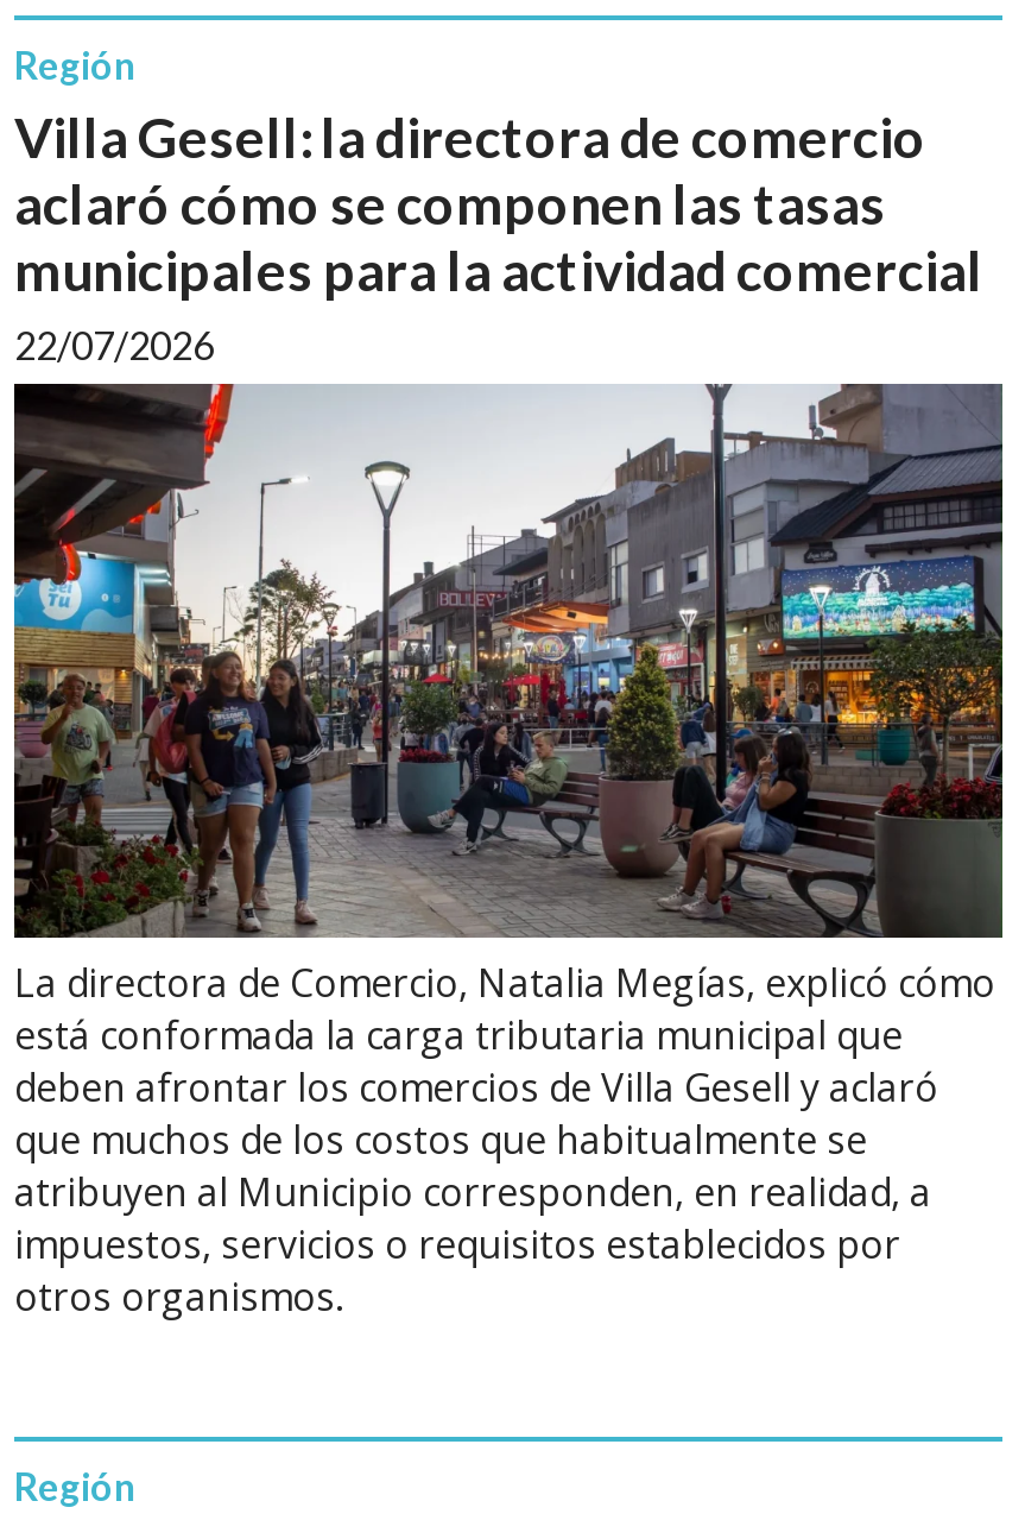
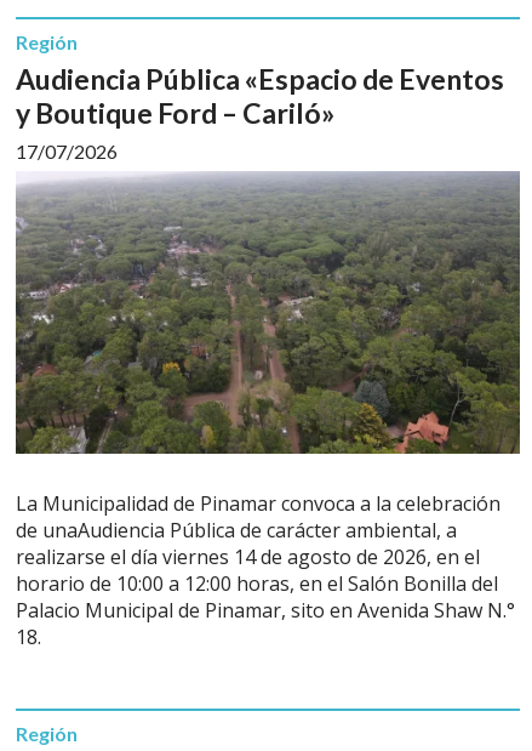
- Villa Gesell: la directora de comercio
- aclaró cómo se componen las tasas
- municipales para la actividad comercial
+ Audiencia Pública «Espacio de Eventos
+ y Boutique Ford – Cariló»

- 22/07/2026
+ 17/07/2026

- [image]
- La directora de Comercio, Natalia Megías, explicó cómo
- está conformada la carga tributaria municipal que
- deben afrontar los comercios de Villa Gesell y aclaró
- que muchos de los costos que habitualmente se
- atribuyen al Municipio corresponden, en realidad, a
- impuestos, servicios o requisitos establecidos por
- otros organismos.
+ [image]
+ La Municipalidad de Pinamar convoca a la celebración
+ de unaAudiencia Pública de carácter ambiental, a
+ realizarse el día viernes 14 de agosto de 2026, en el
+ horario de 10:00 a 12:00 horas, en el Salón Bonilla del
+ Palacio Municipal de Pinamar, sito en Avenida Shaw N.°
+ 18.
